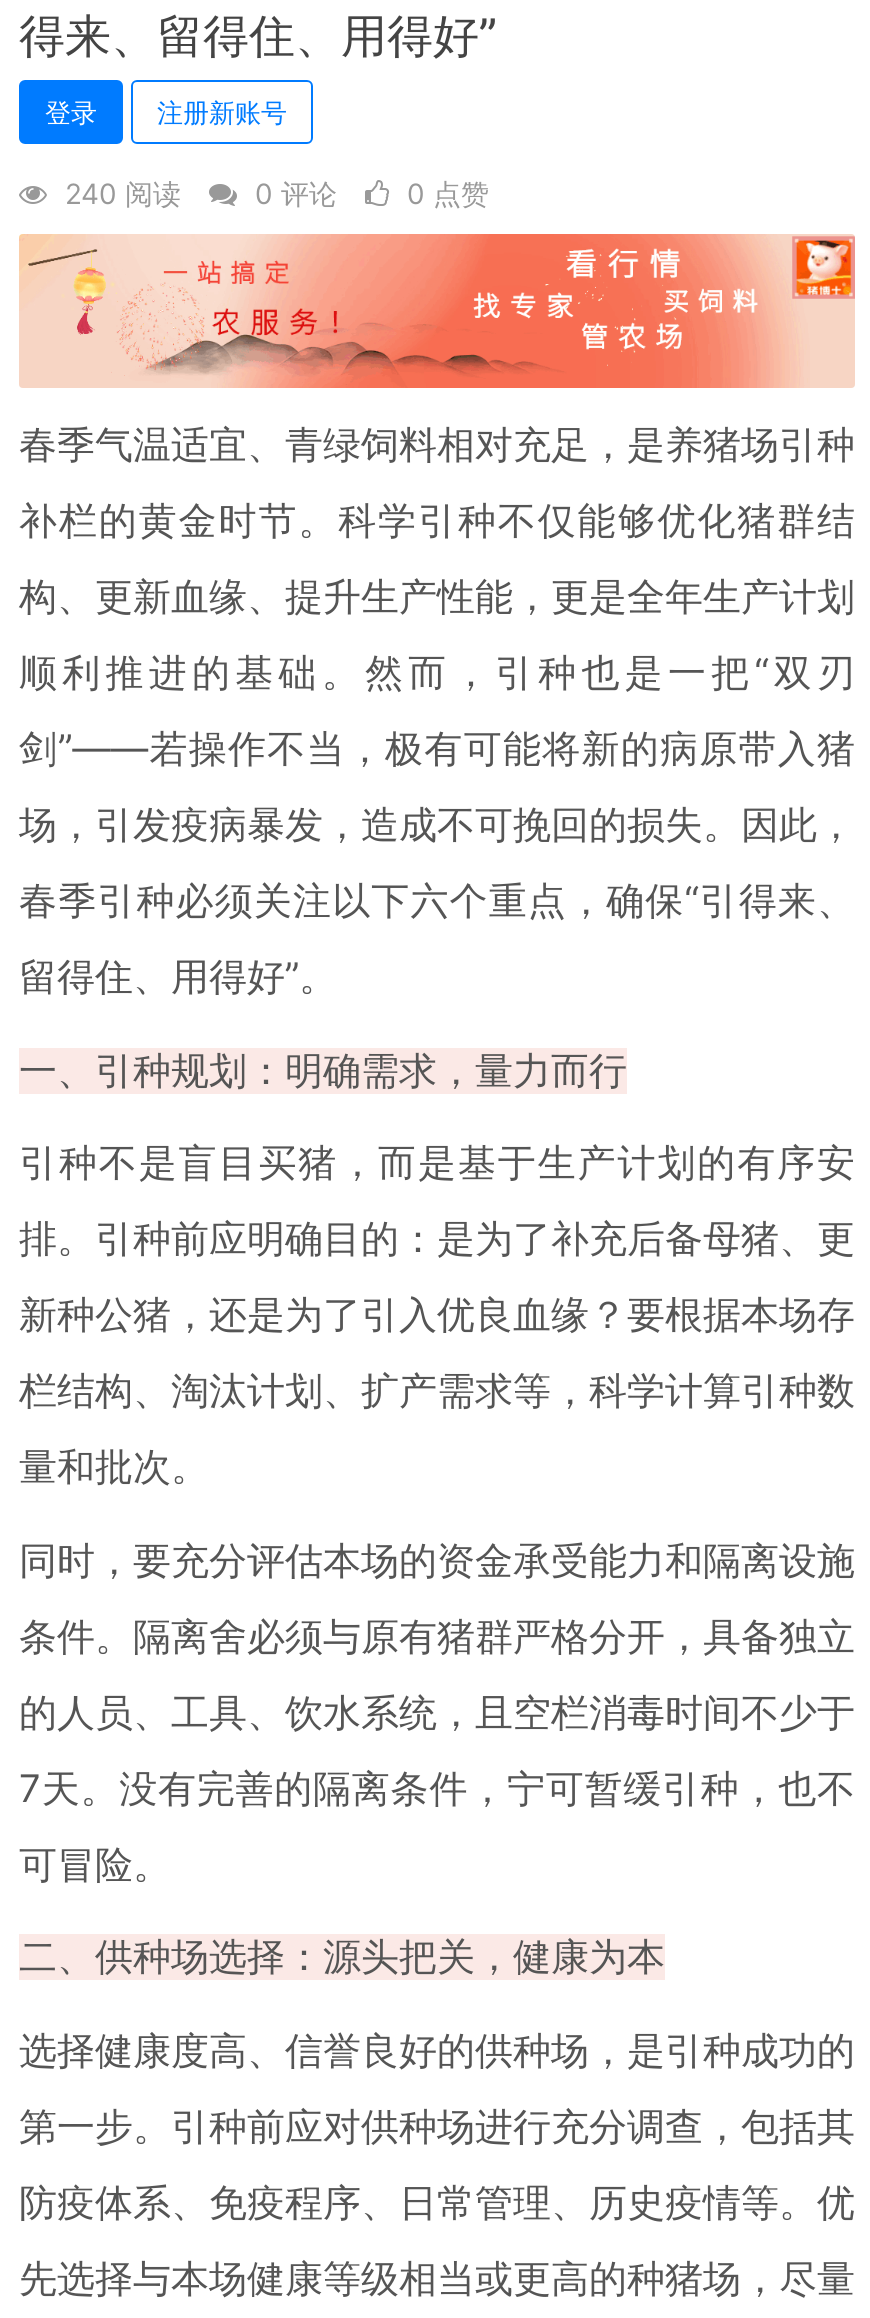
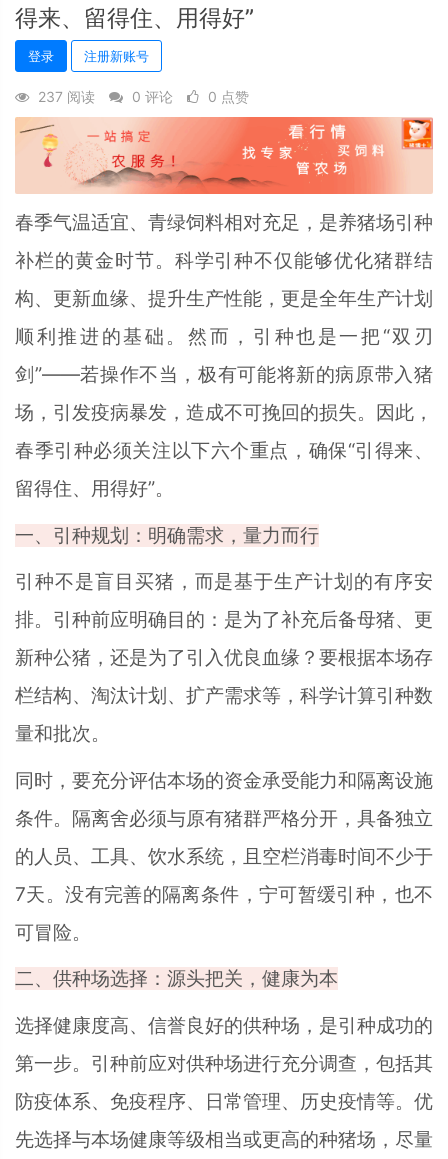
- 240 阅读 0 评论 0 点赞
+ 237 阅读 0 评论 0 点赞
